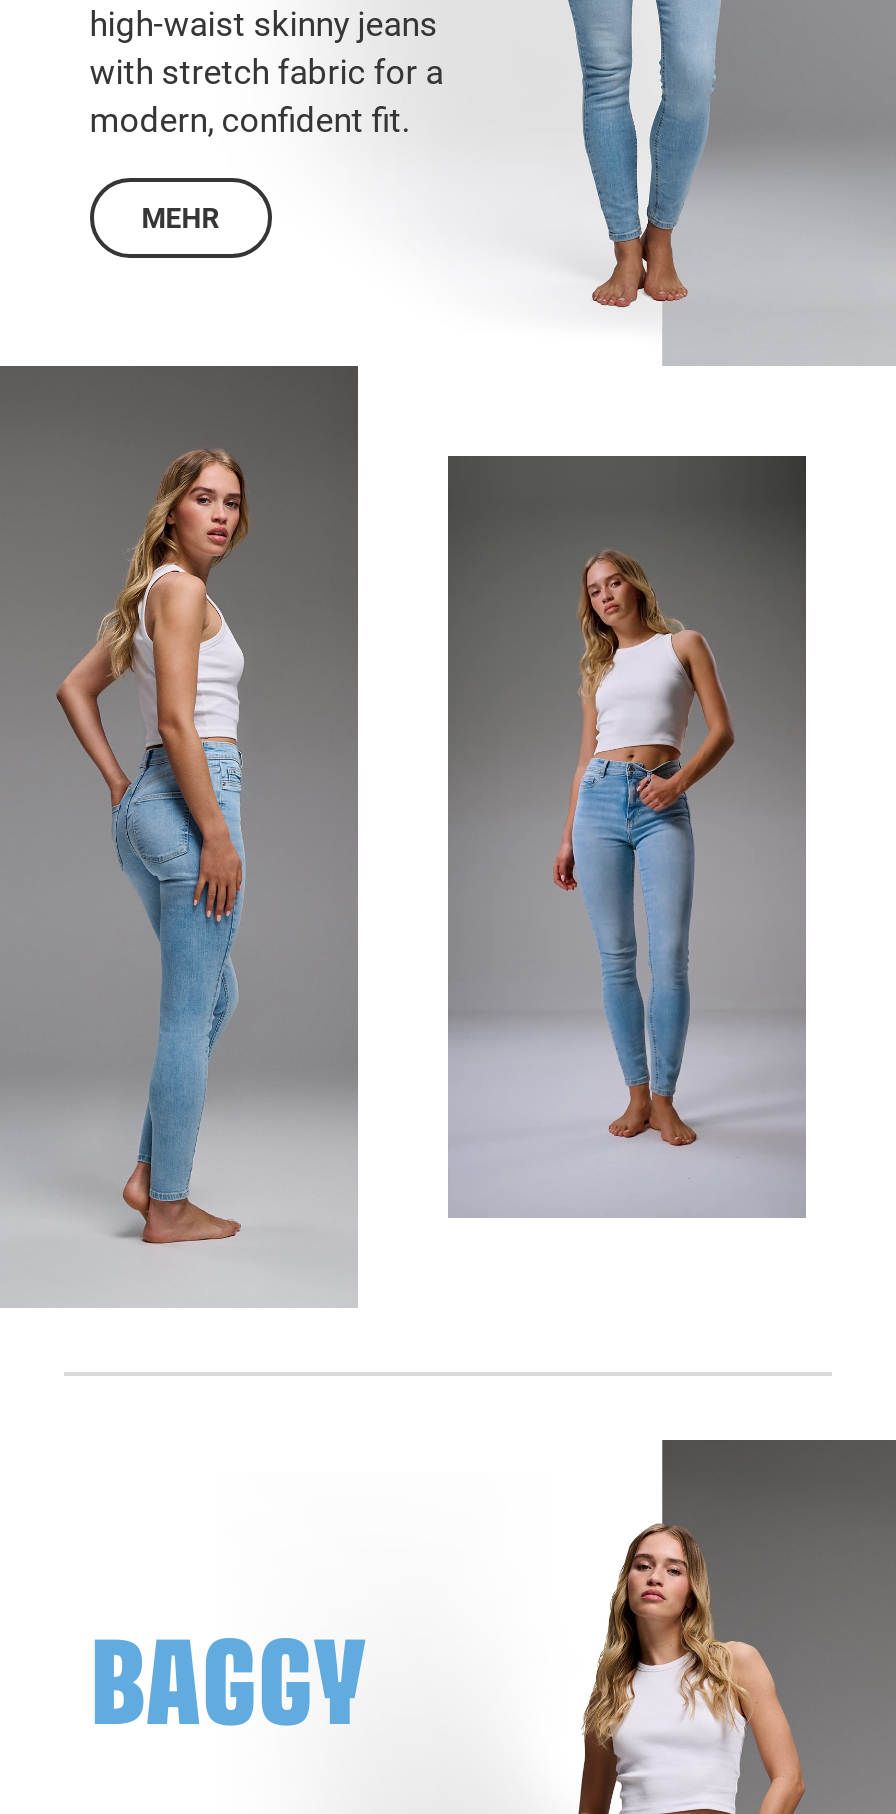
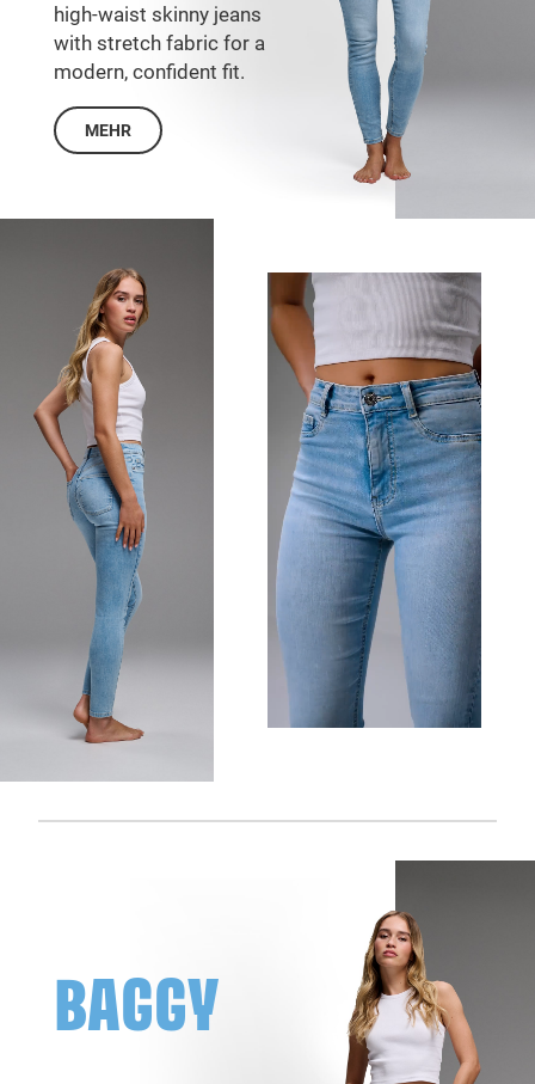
- [image]
+ [image]
